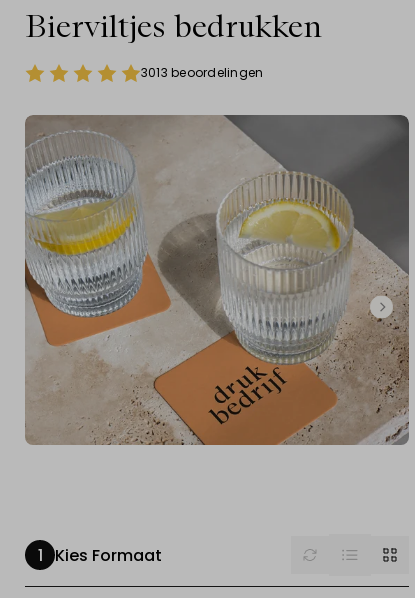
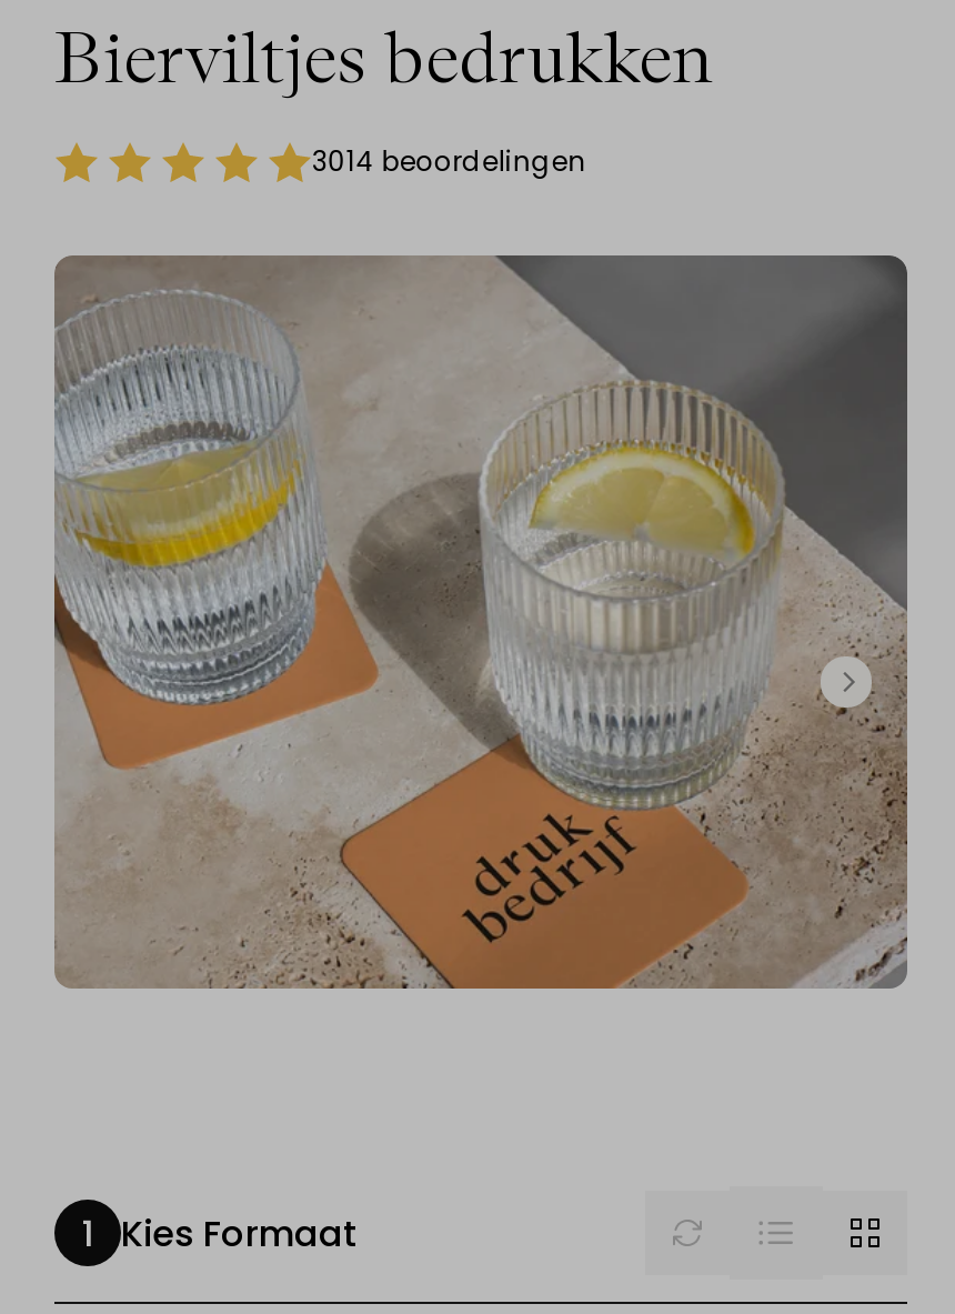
- 3013 beoordelingen
+ 3014 beoordelingen
